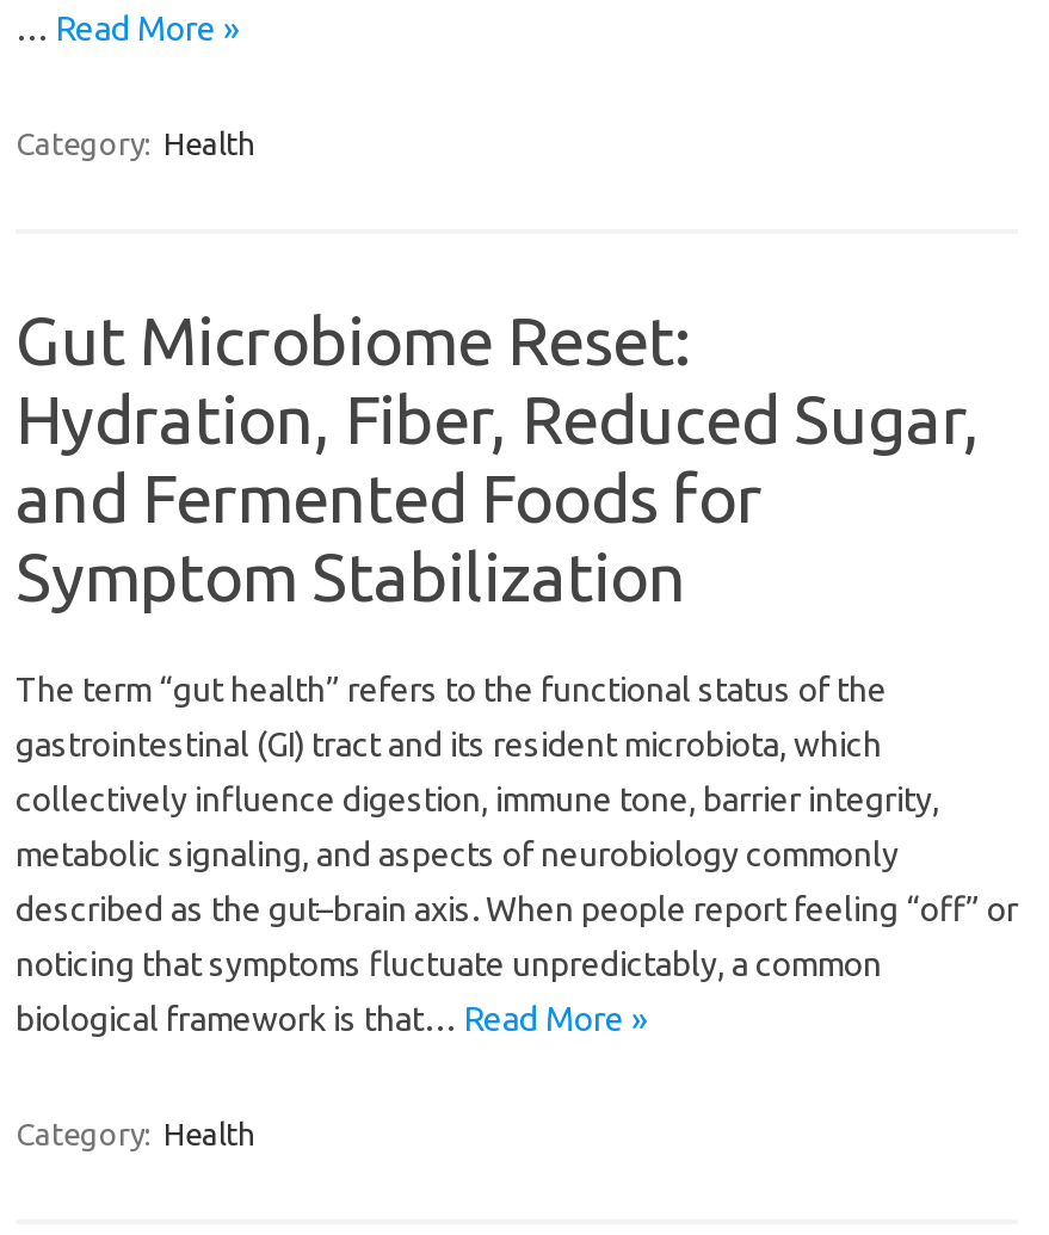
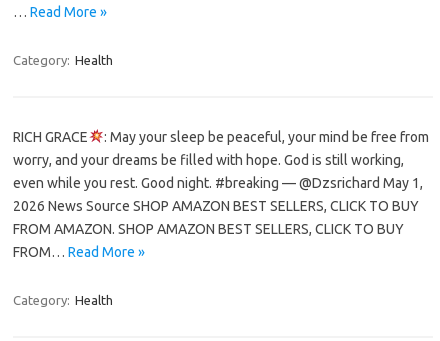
- Gut Microbiome Reset:
- Hydration, Fiber, Reduced Sugar,
- and Fermented Foods for
- Symptom Stabilization
- The term “gut health” refers to the functional status of the
- gastrointestinal (GI) tract and its resident microbiota, which
- collectively influence digestion, immune tone, barrier integrity,
- metabolic signaling, and aspects of neurobiology commonly
- described as the gut–brain axis. When people report feeling “off” or
- noticing that symptoms fluctuate unpredictably, a common
- biological framework is that… Read More »
+ RICH GRACE
+ : May your sleep be peaceful, your mind be free from
+ worry, and your dreams be filled with hope. God is still working,
+ even while you rest. Good night. #breaking — @Dzsrichard May 1,
+ 2026 News Source SHOP AMAZON BEST SELLERS, CLICK TO BUY
+ FROM AMAZON. SHOP AMAZON BEST SELLERS, CLICK TO BUY
+ FROM… Read More »
